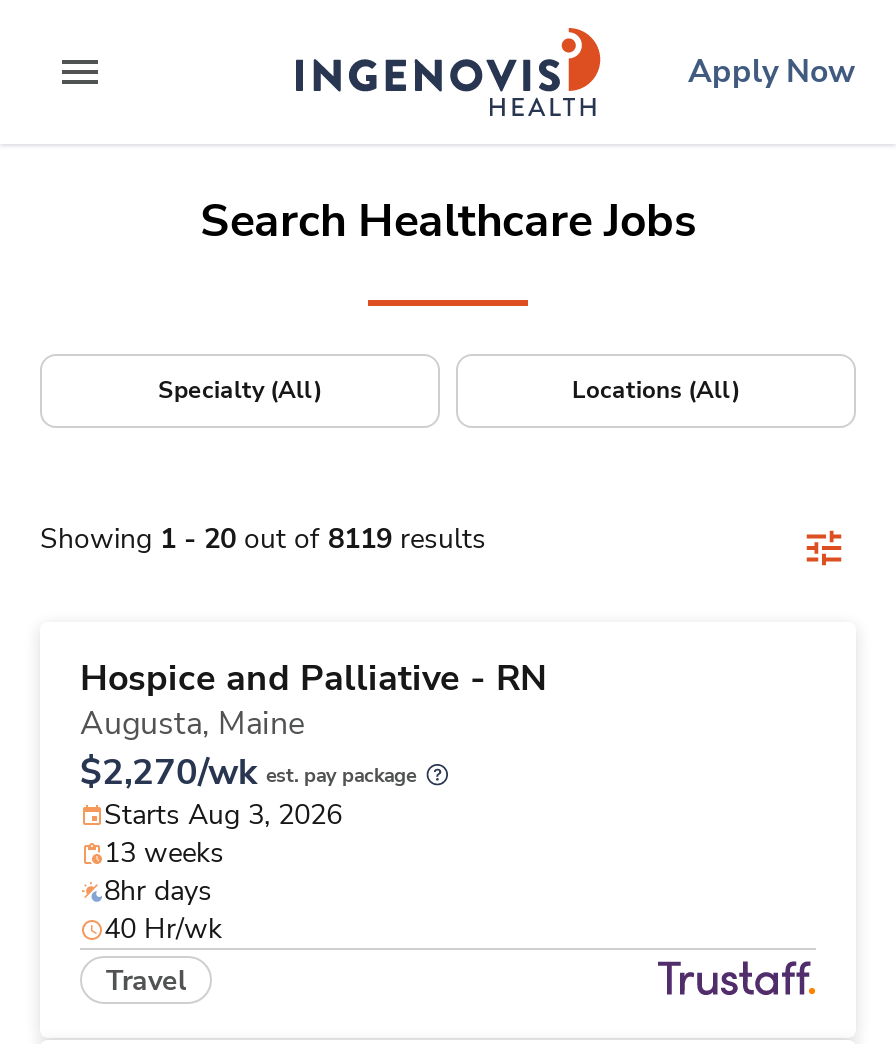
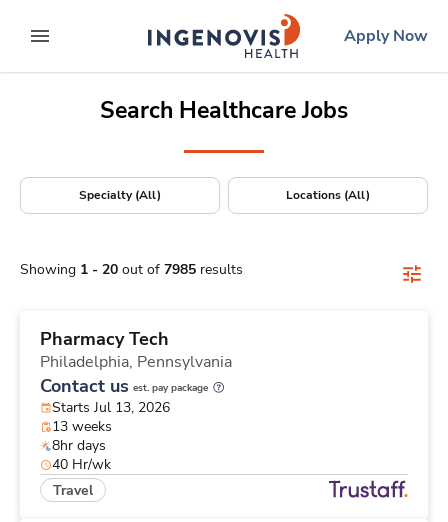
- Showing 1 - 20 out of 8119 results
+ Showing 1 - 20 out of 7985 results

- Hospice and Palliative - RN
- Augusta, Maine
- $2,270/wk est. pay package
- Starts Aug 3, 2026
+ Pharmacy Tech
+ Philadelphia, Pennsylvania
+ Contact us est. pay package
+ Starts Jul 13, 2026
